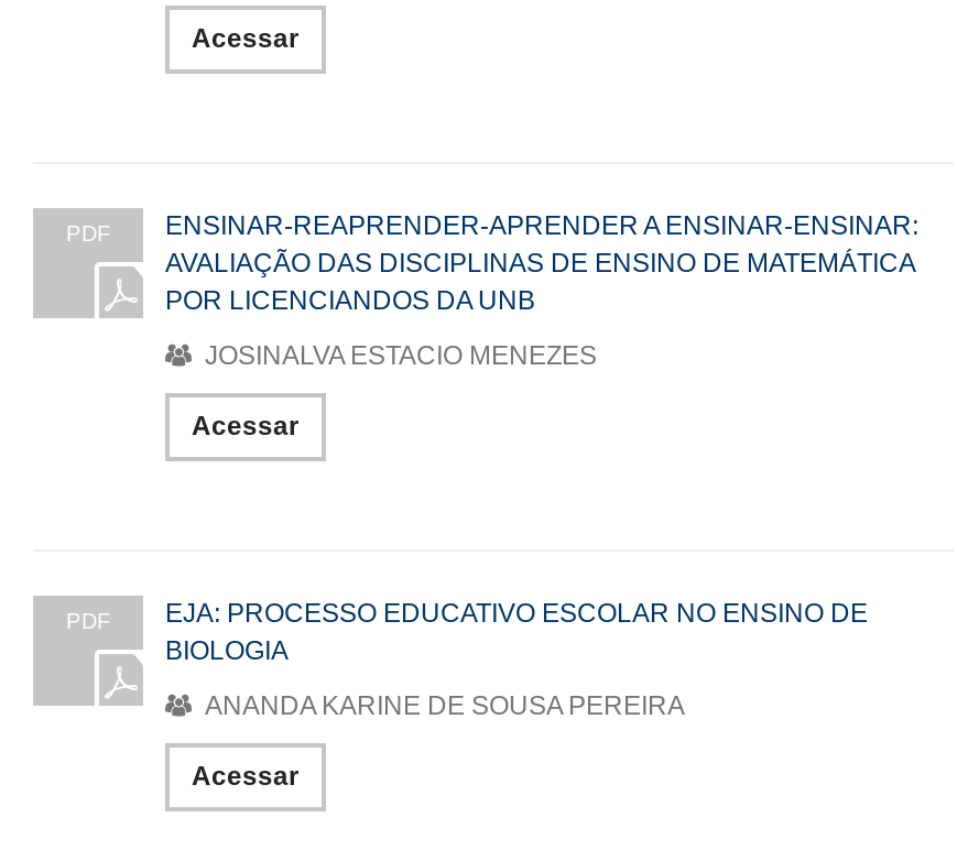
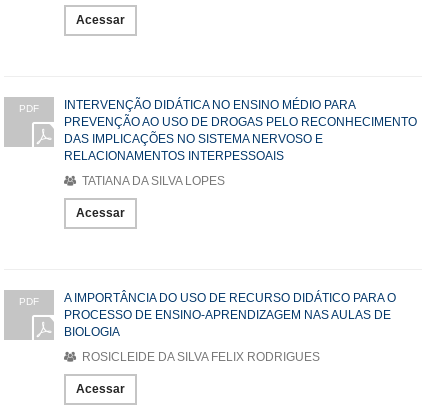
- ENSINAR-REAPRENDER-APRENDER A ENSINAR-ENSINAR:
- AVALIAÇÃO DAS DISCIPLINAS DE ENSINO DE MATEMÁTICA
- POR LICENCIANDOS DA UNB
+ INTERVENÇÃO DIDÁTICA NO ENSINO MÉDIO PARA
+ PREVENÇÃO AO USO DE DROGAS PELO RECONHECIMENTO
+ DAS IMPLICAÇÕES NO SISTEMA NERVOSO E
+ RELACIONAMENTOS INTERPESSOAIS

- JOSINALVA ESTACIO MENEZES
+ TATIANA DA SILVA LOPES

- EJA: PROCESSO EDUCATIVO ESCOLAR NO ENSINO DE
+ A IMPORTÂNCIA DO USO DE RECURSO DIDÁTICO PARA O
+ PROCESSO DE ENSINO-APRENDIZAGEM NAS AULAS DE

- ANANDA KARINE DE SOUSA PEREIRA
+ ROSICLEIDE DA SILVA FELIX RODRIGUES
